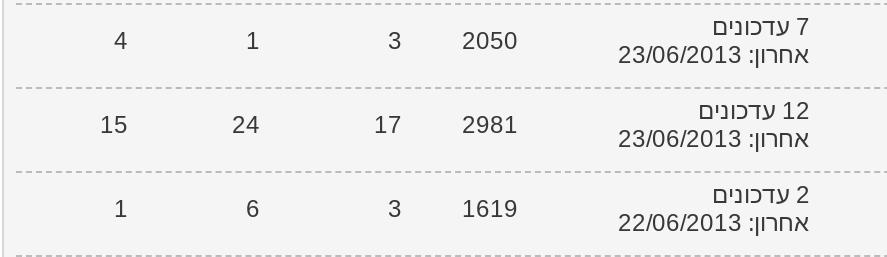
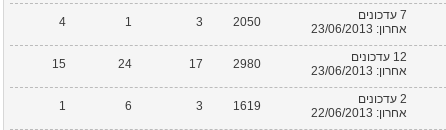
- 2981
+ 2980
